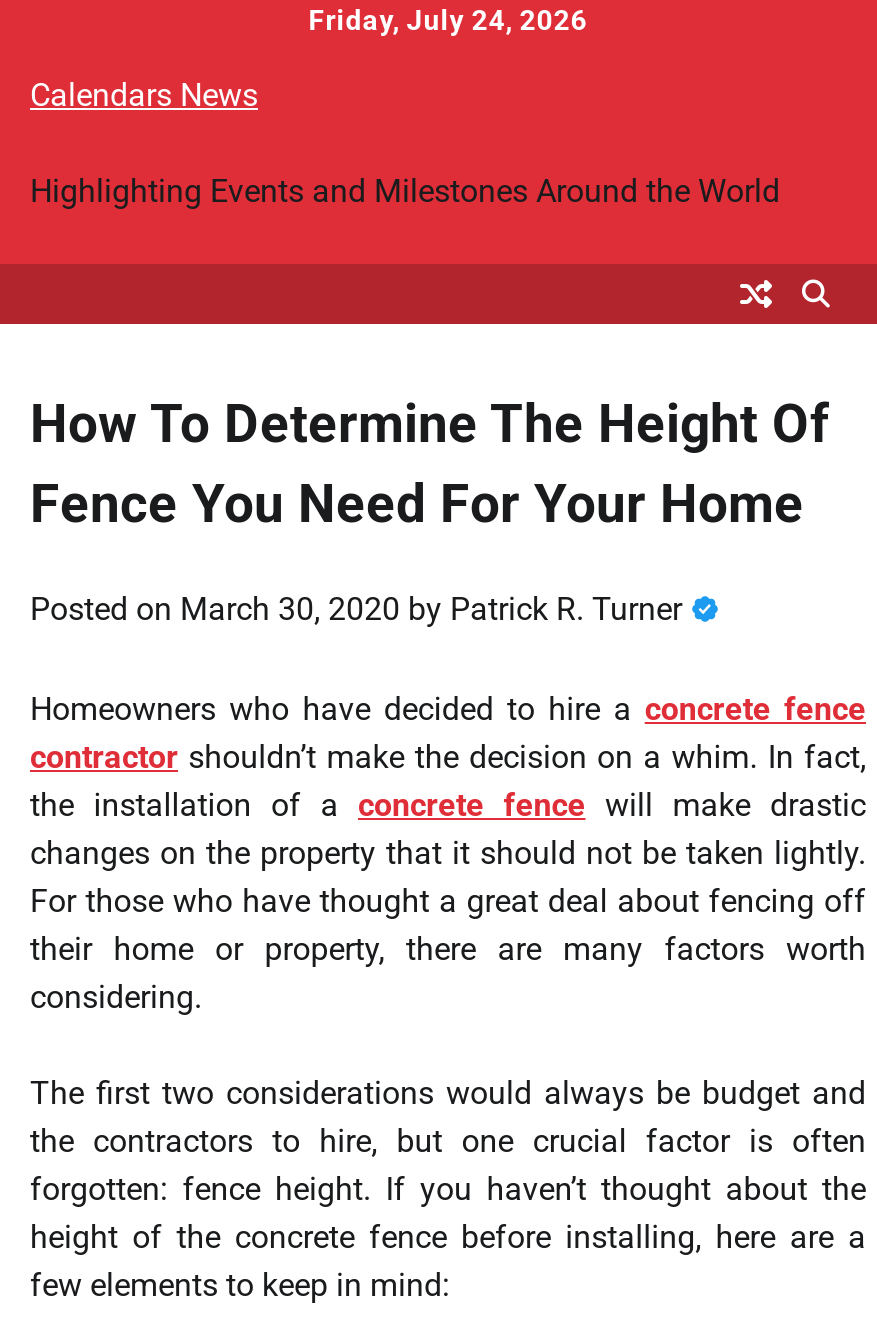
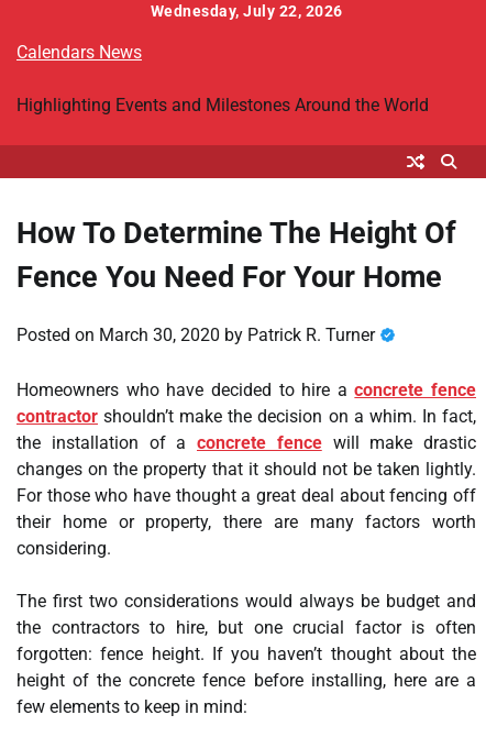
- Friday, July 24, 2026
+ Wednesday, July 22, 2026
